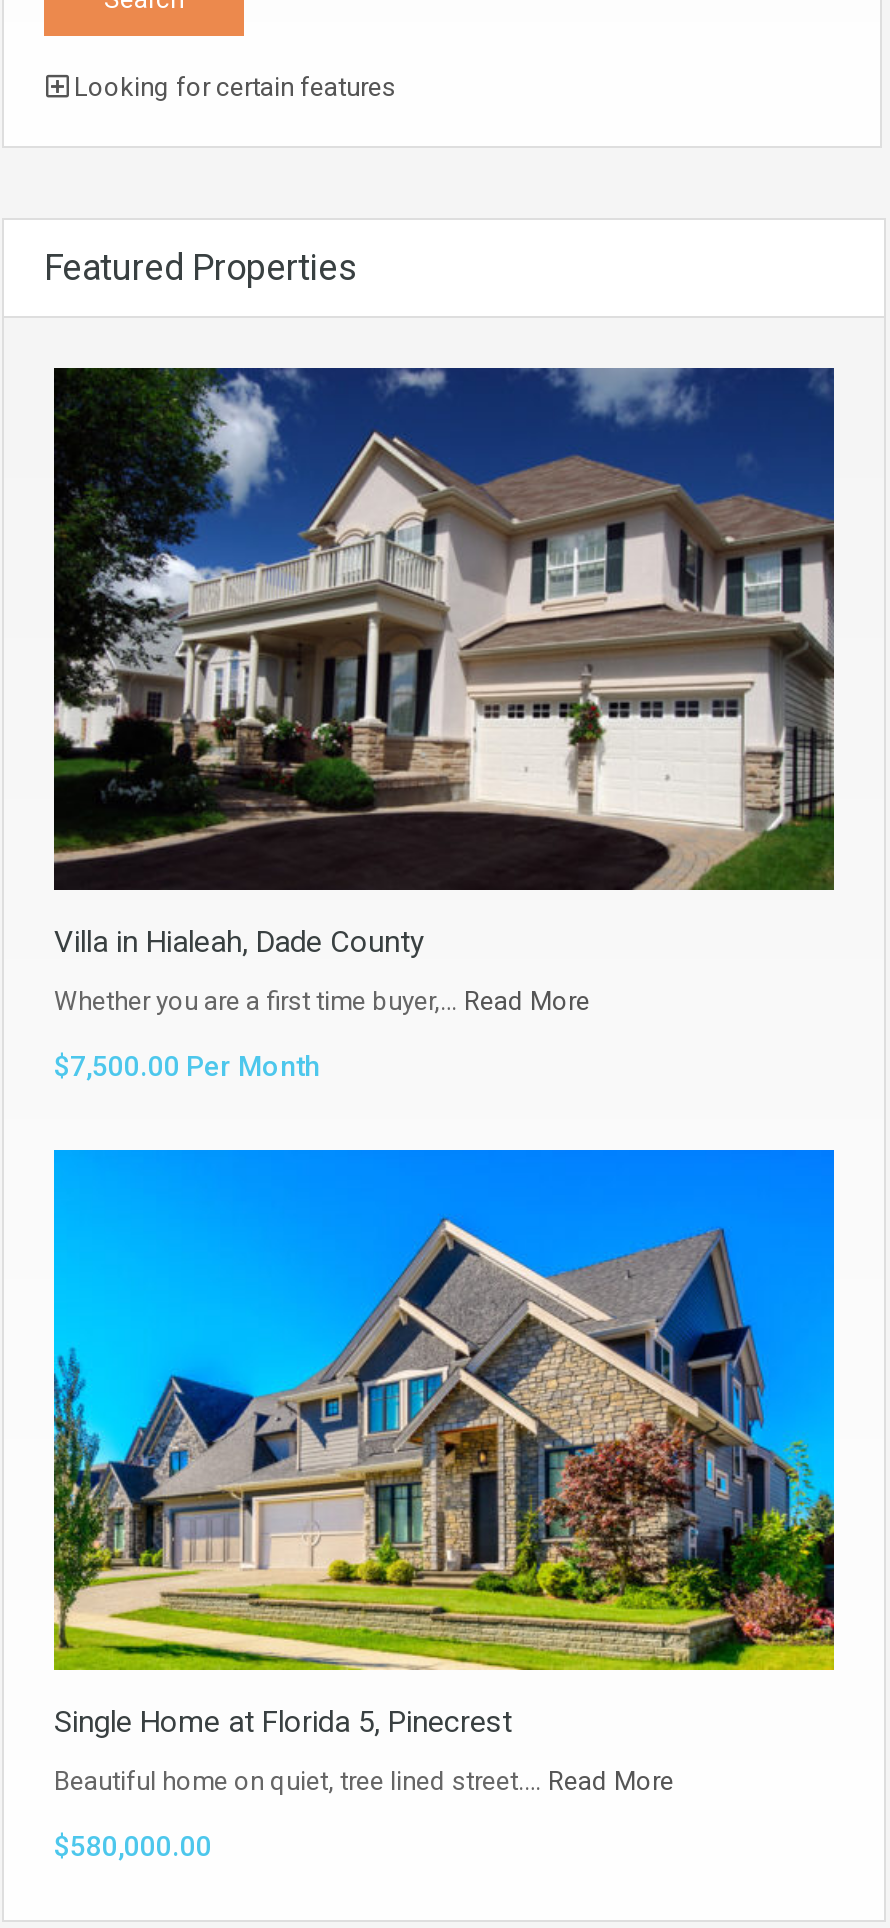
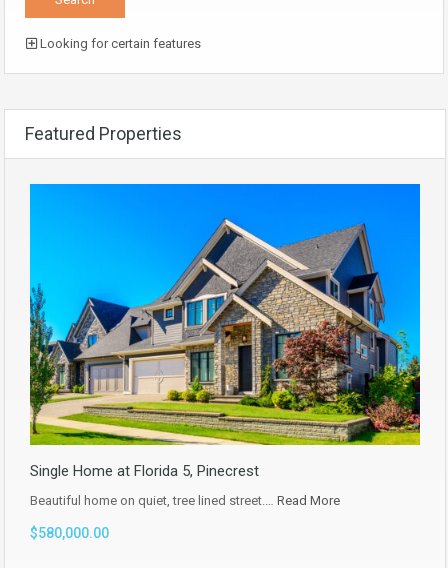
- [image]
- Villa in Hialeah, Dade County
- Whether you are a first time buyer,… Read More
- $7,500.00 Per Month
